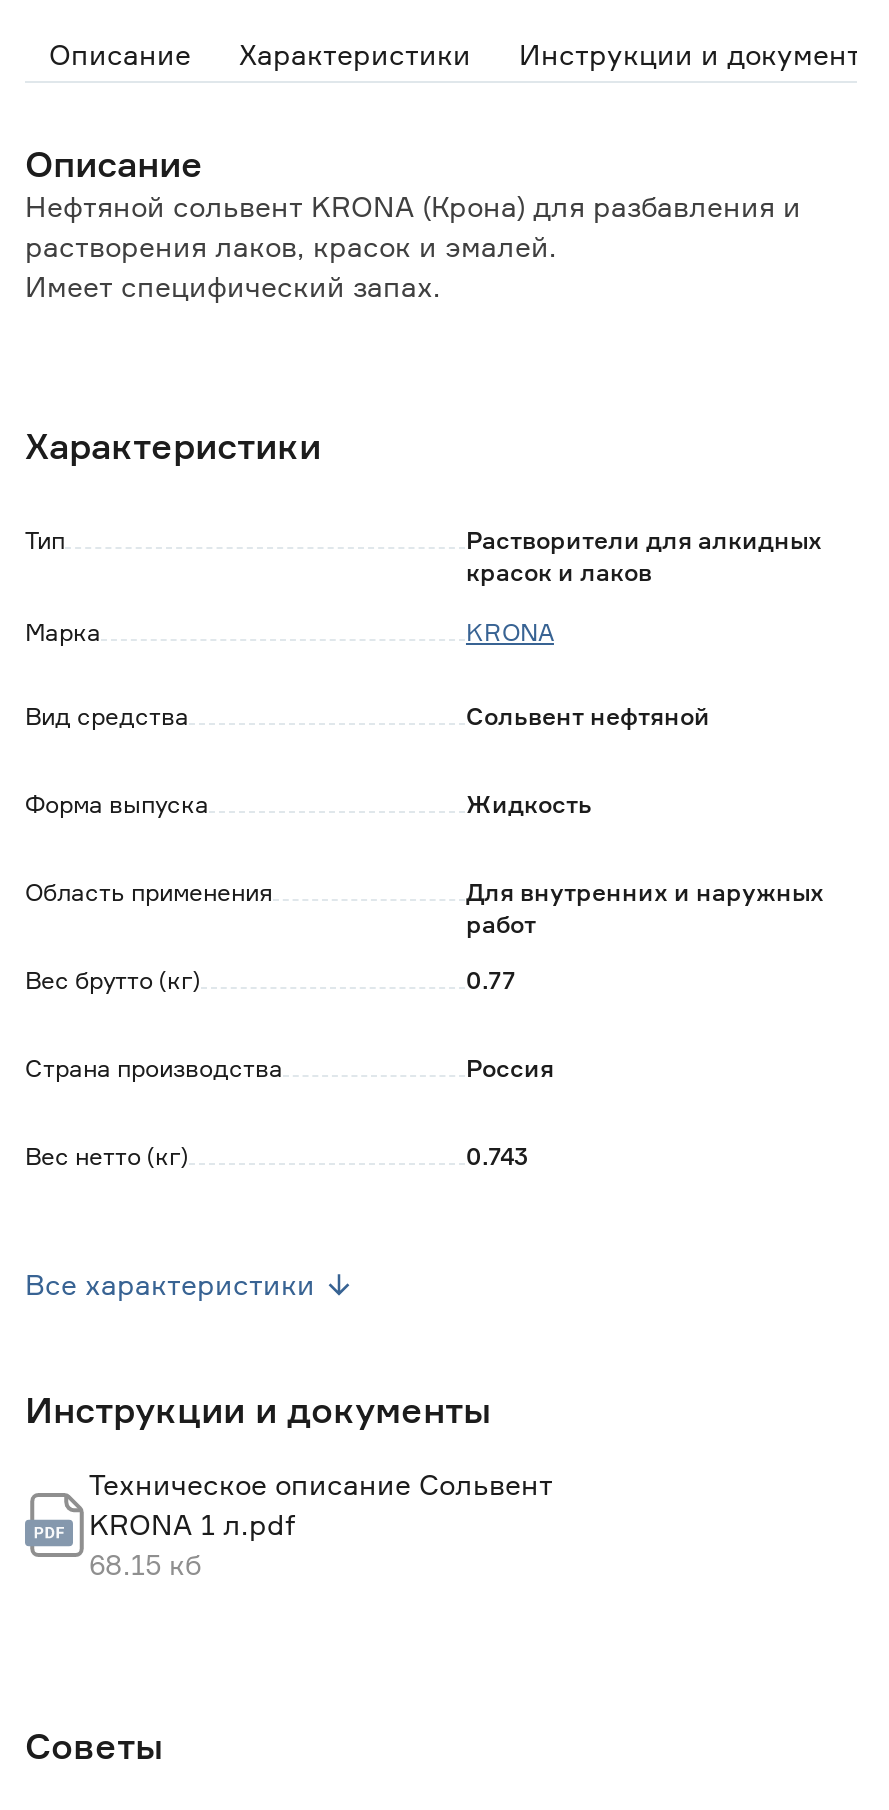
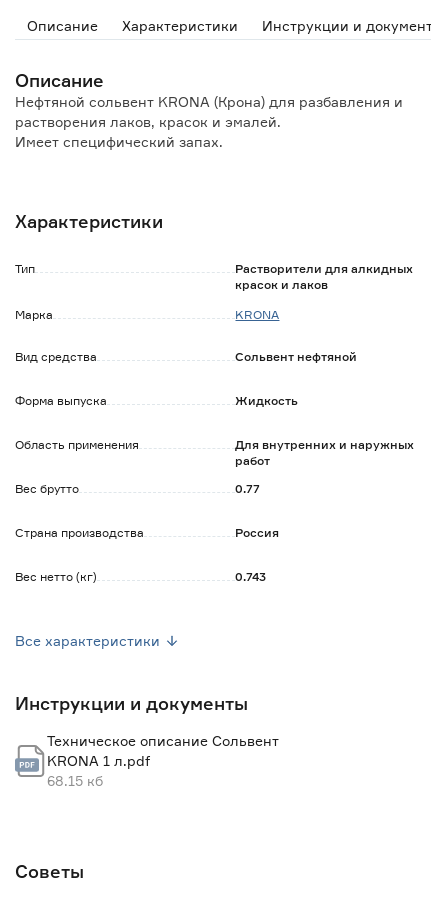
- Вес брутто (кг)
+ Вес брутто
